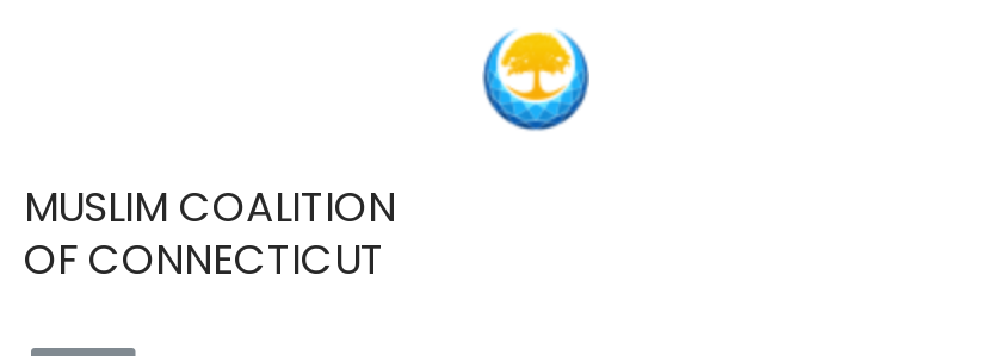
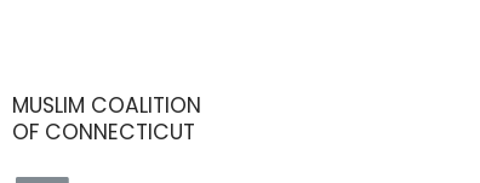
- [image]
